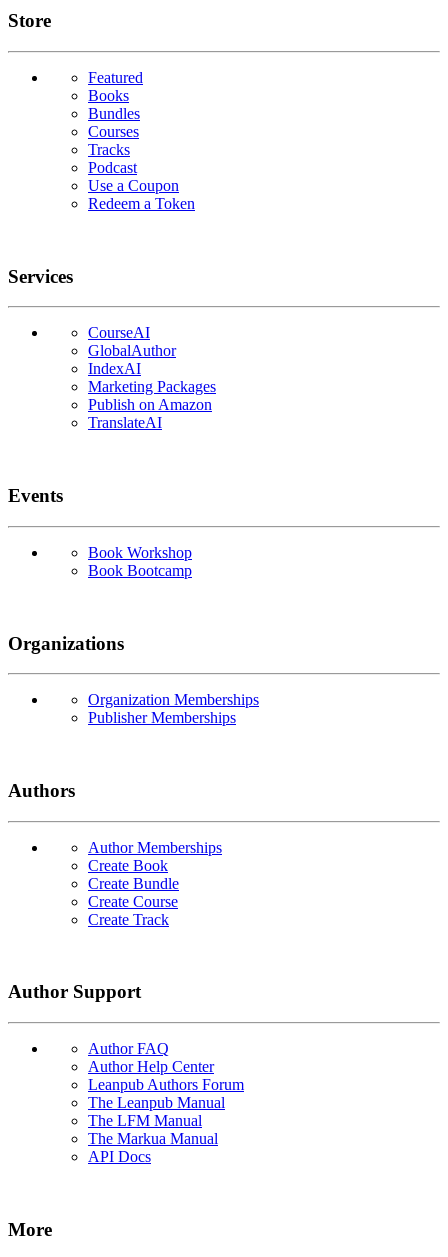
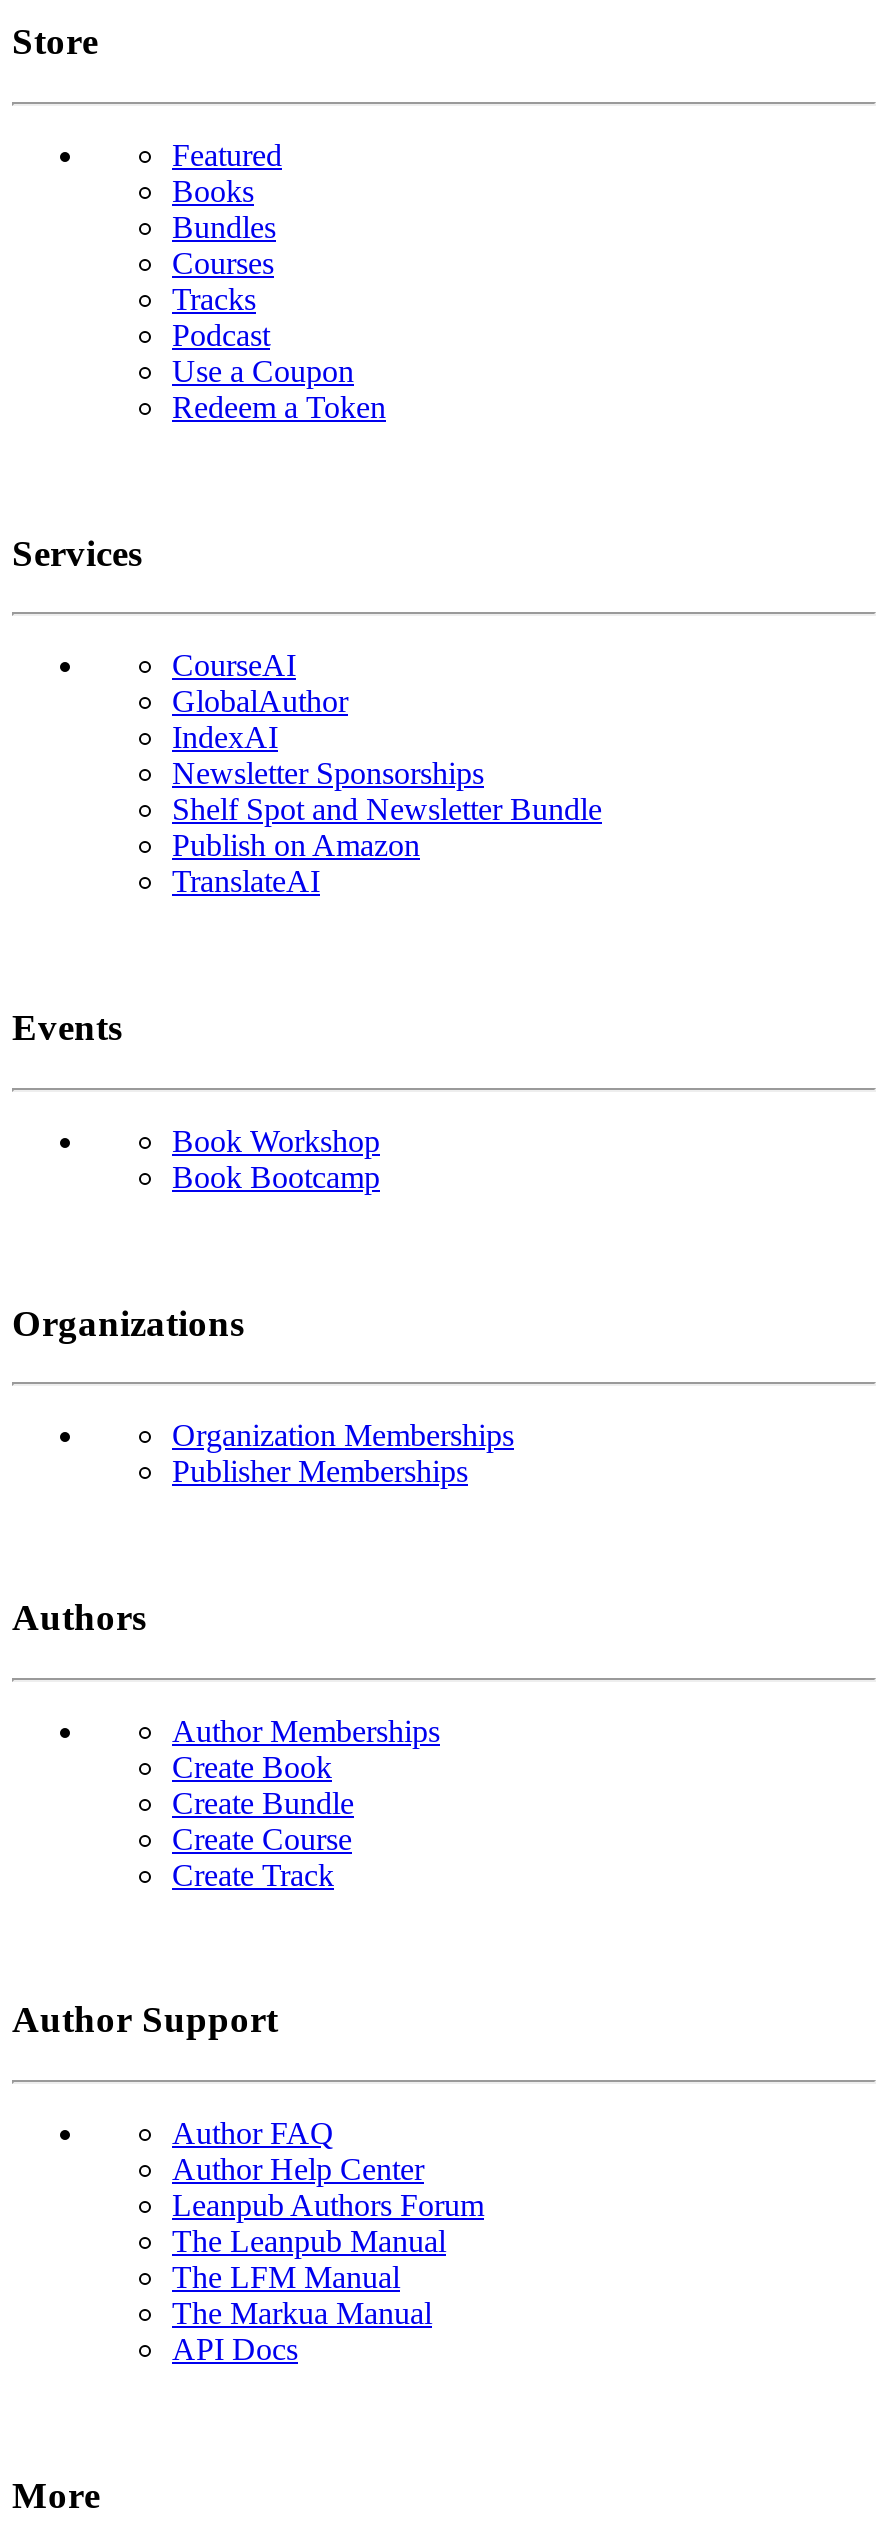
- Marketing Packages
+ Newsletter Sponsorships
+ Shelf Spot and Newsletter Bundle
